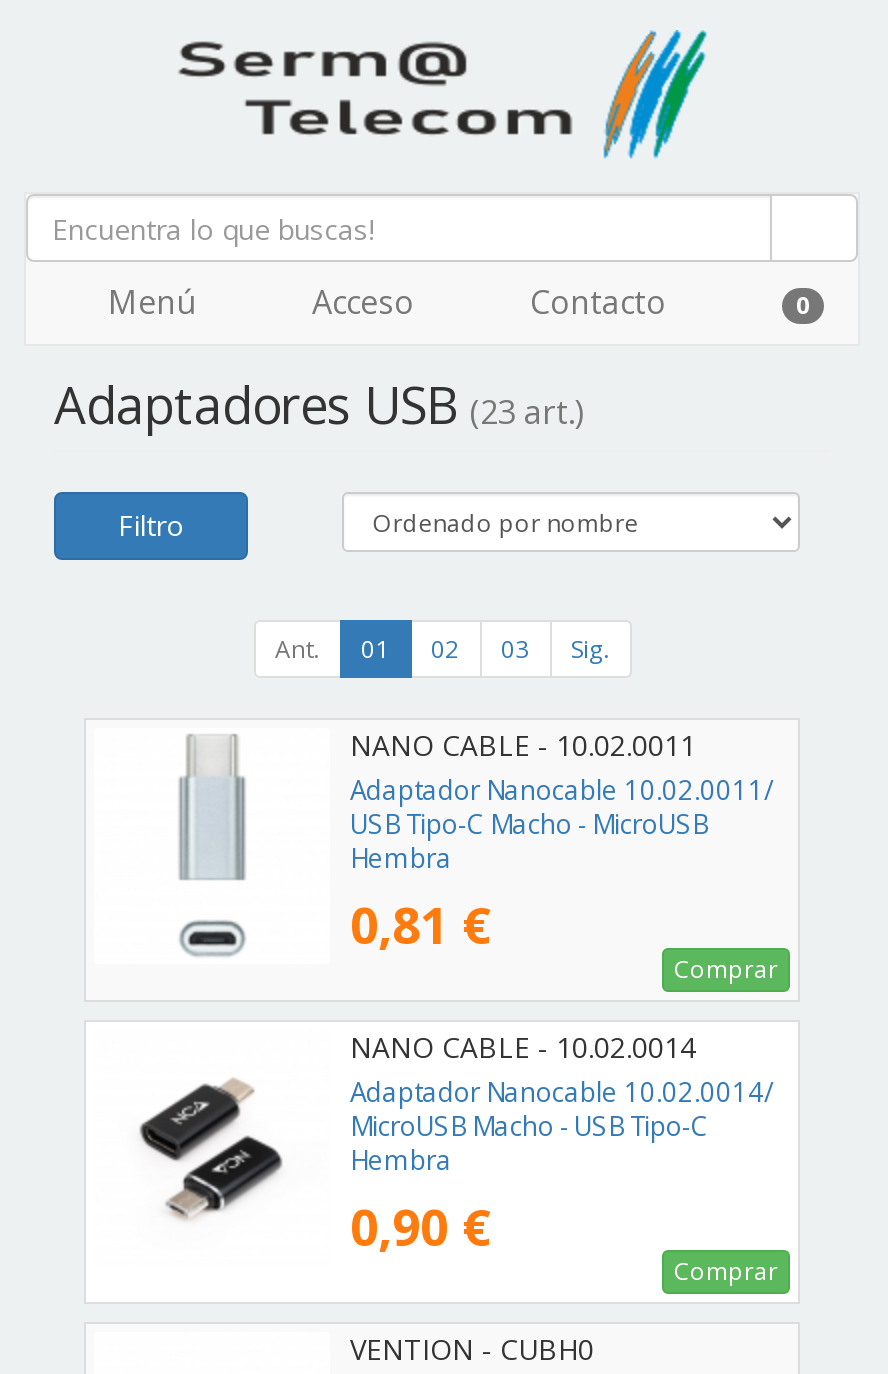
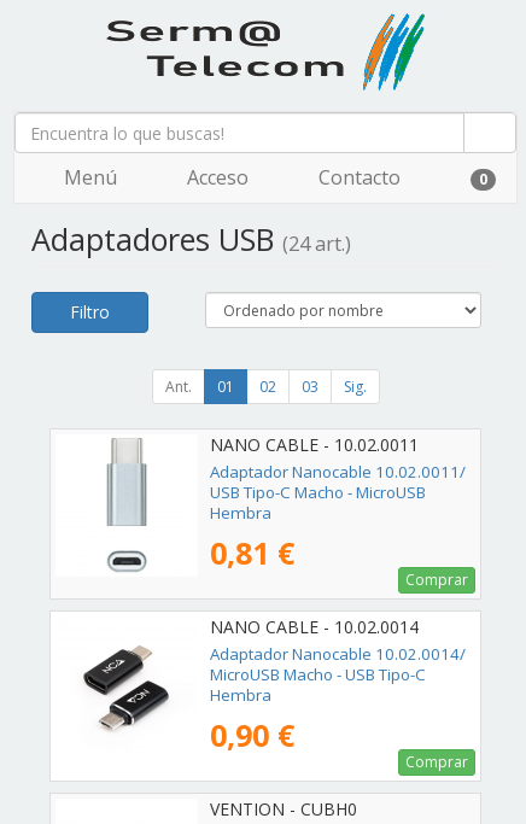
- Adaptadores USB (23 art.)
+ Adaptadores USB (24 art.)
